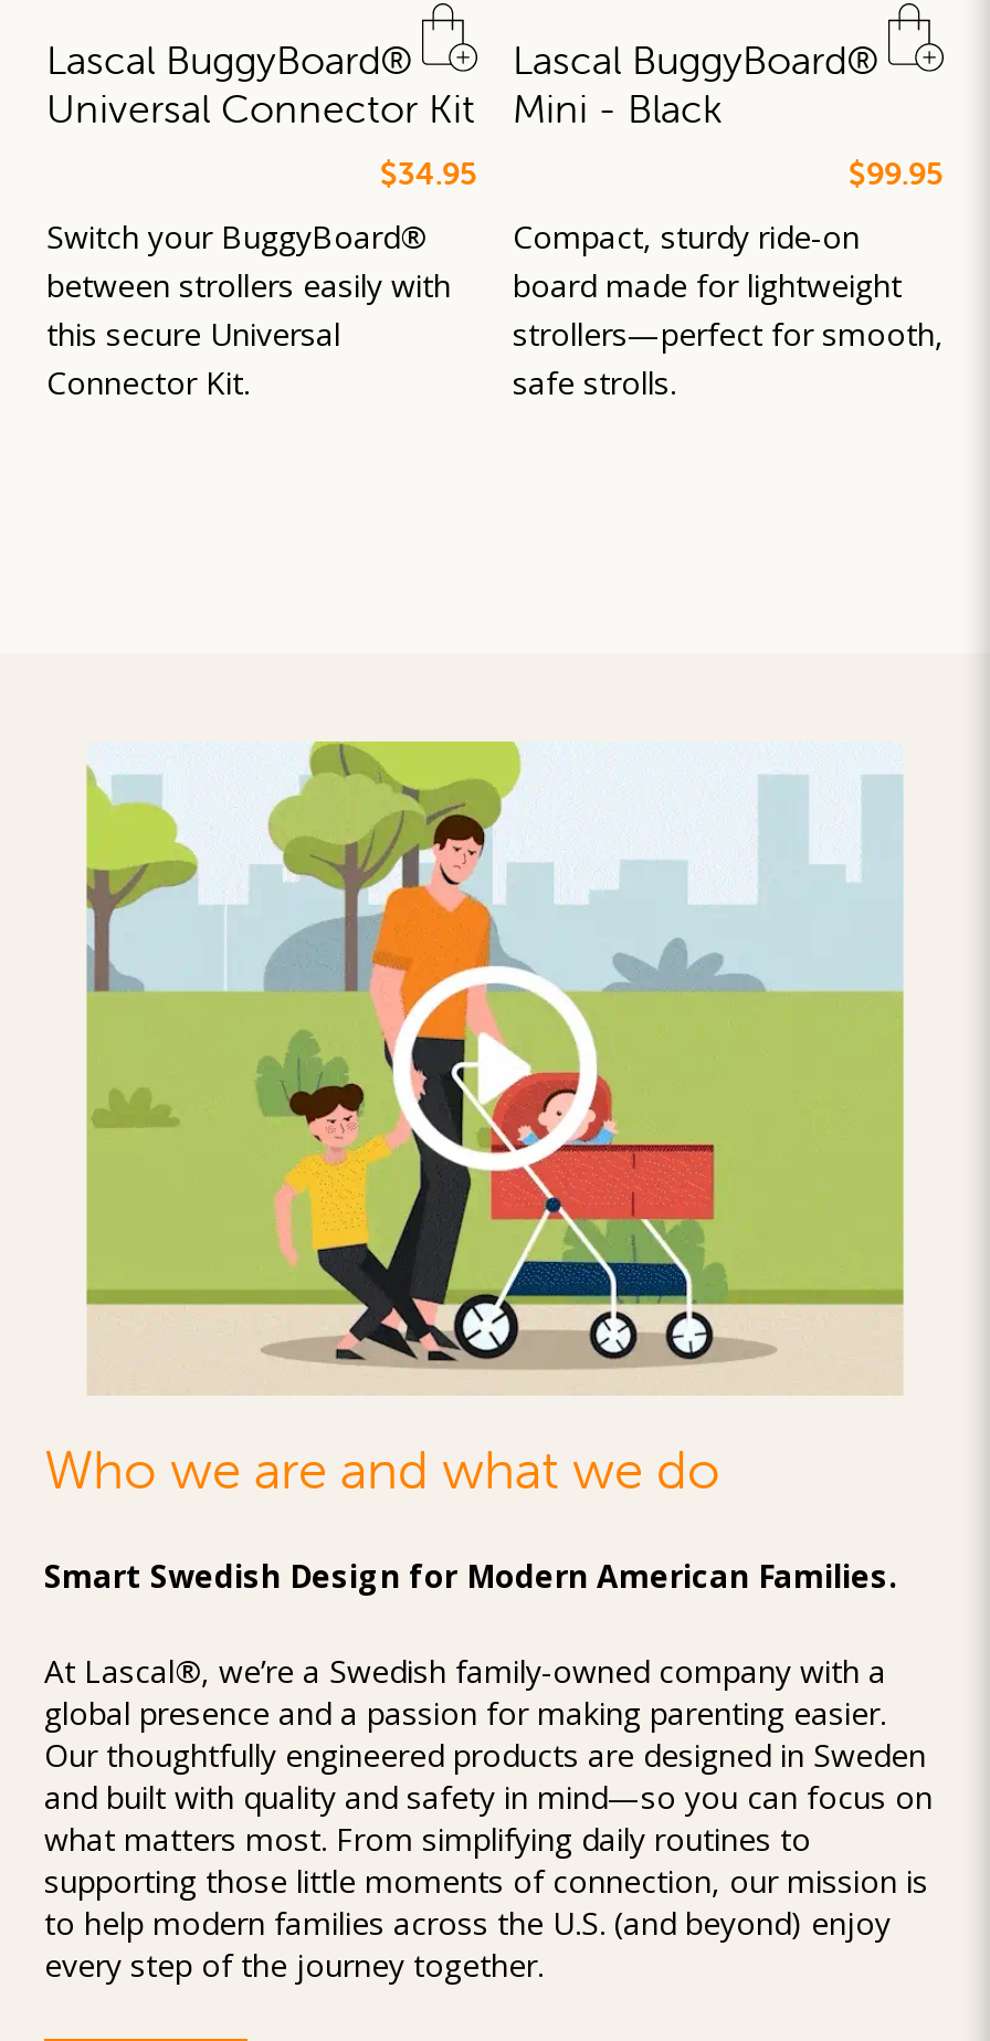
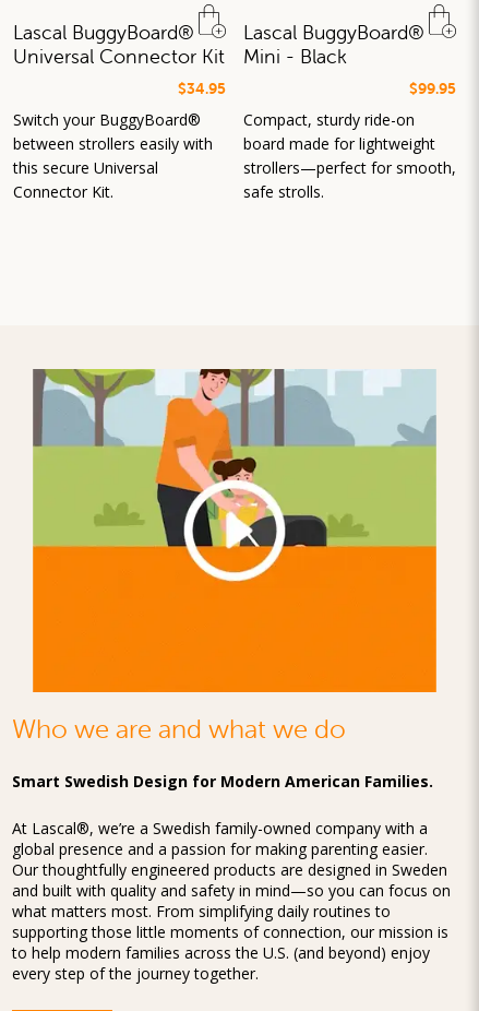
- [image]
+ [image]
